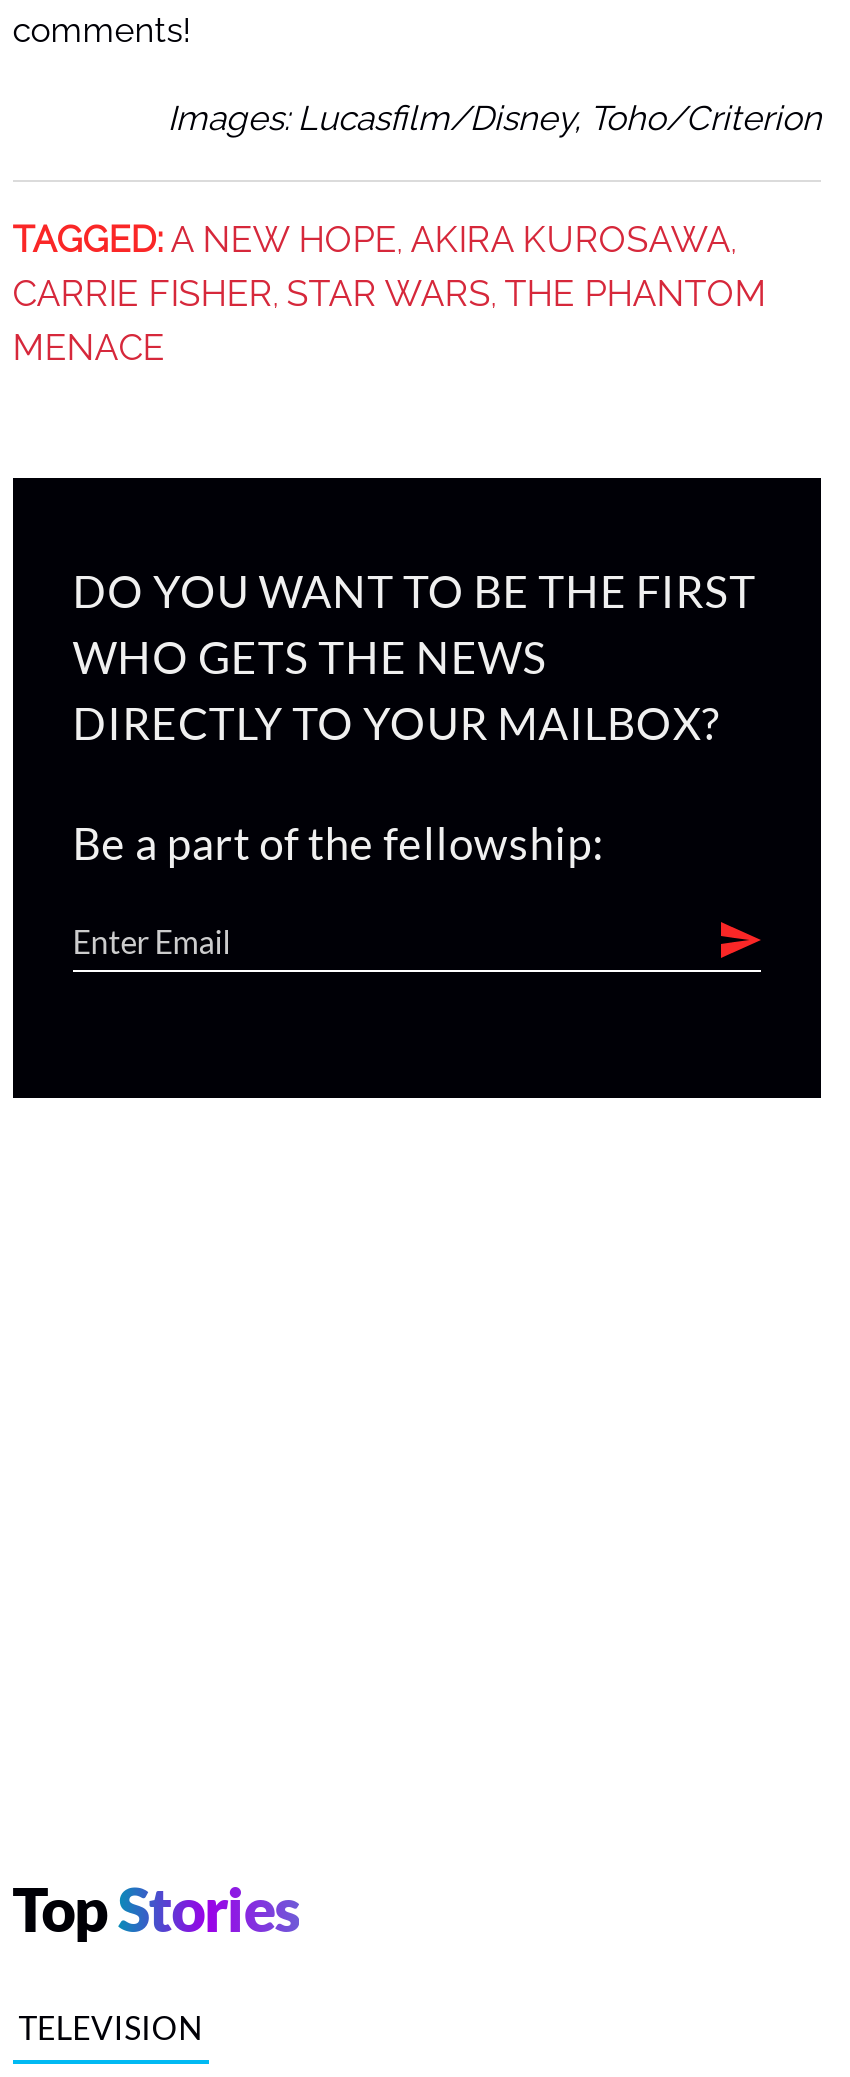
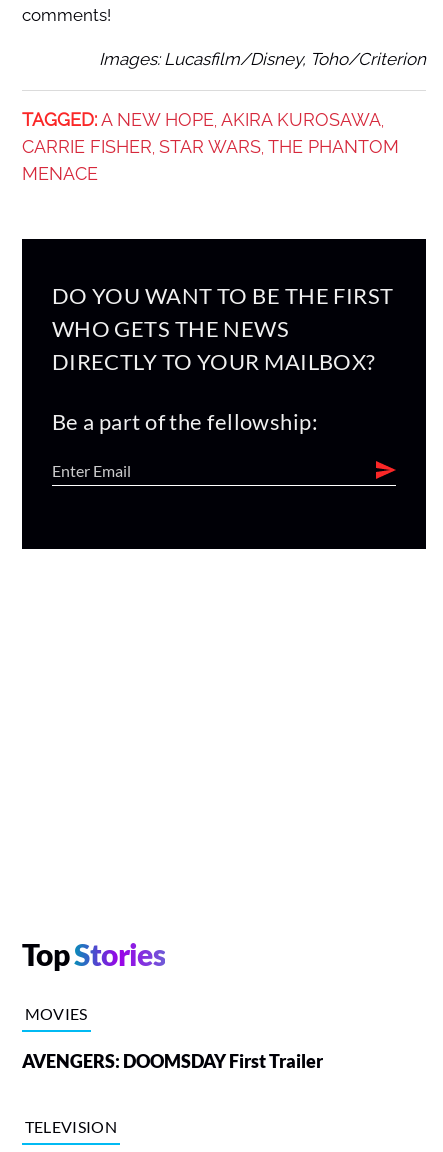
+ MOVIES
+ AVENGERS: DOOMSDAY First Trailer
